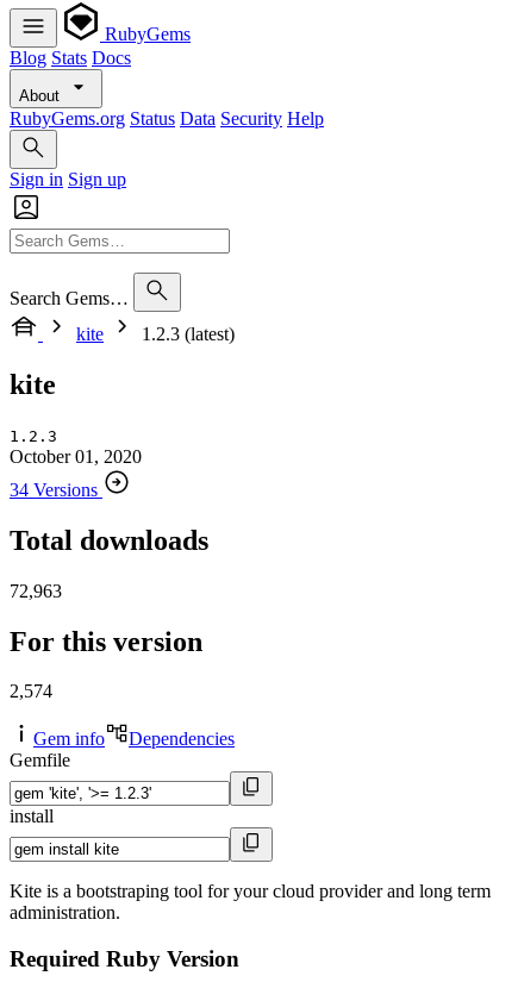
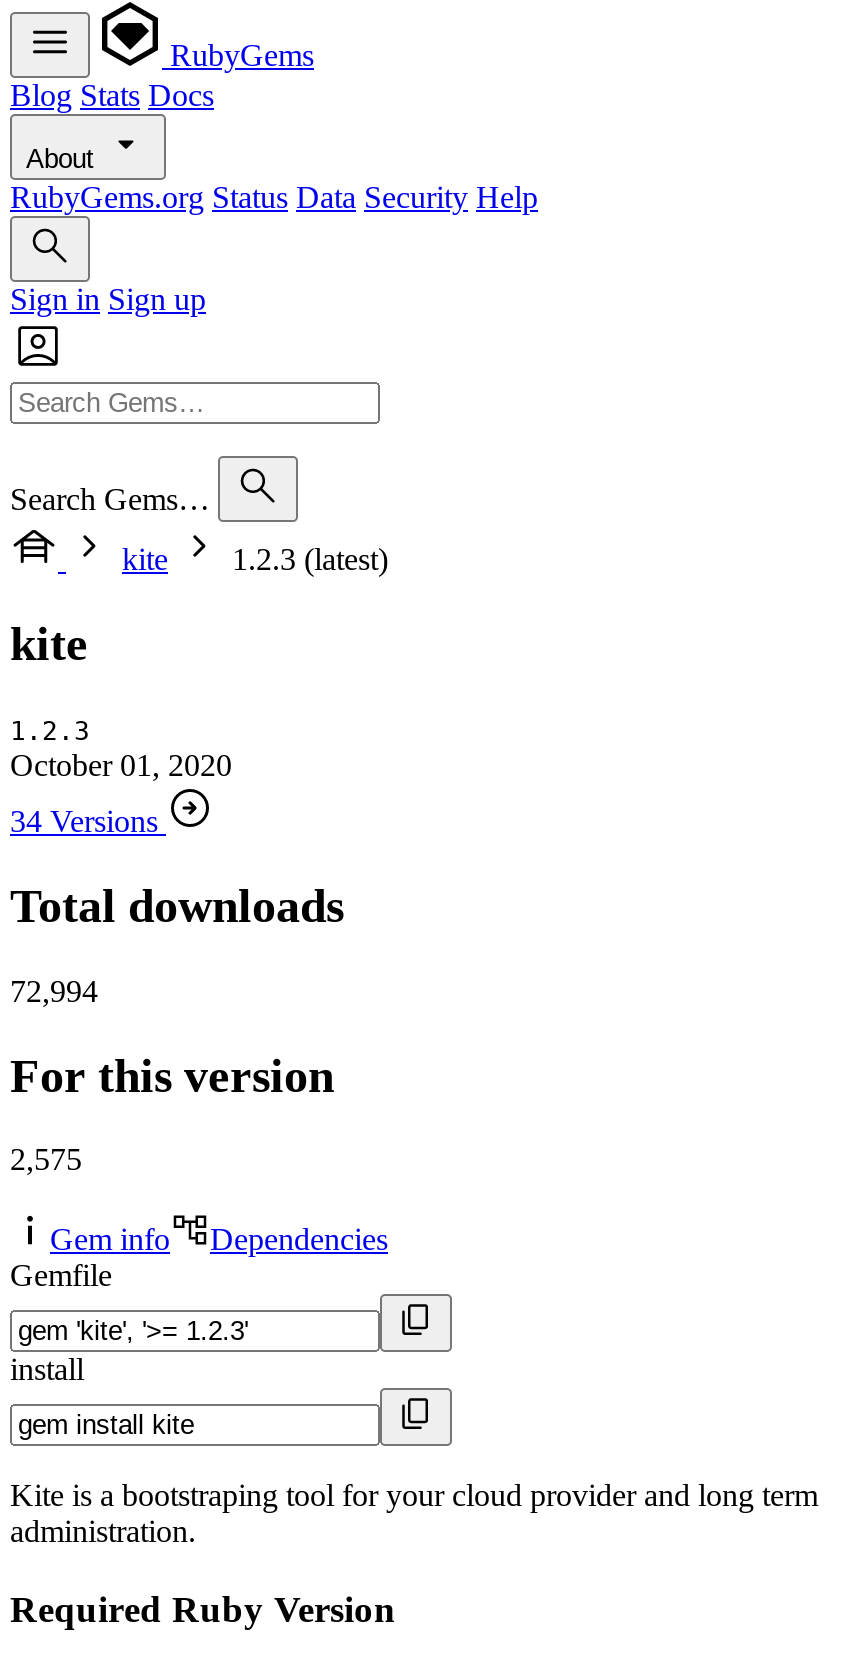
- 72,963
+ 72,994

- 2,574
+ 2,575
